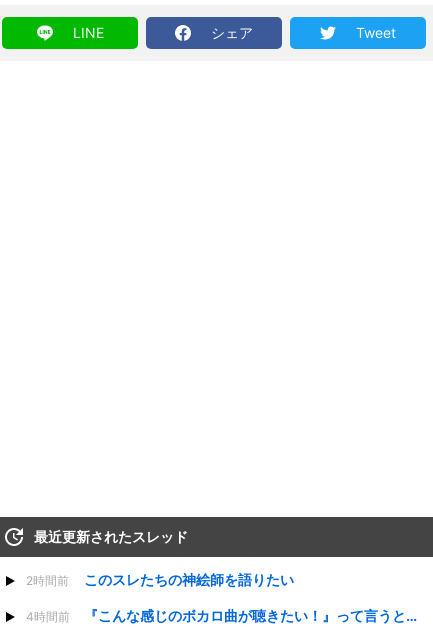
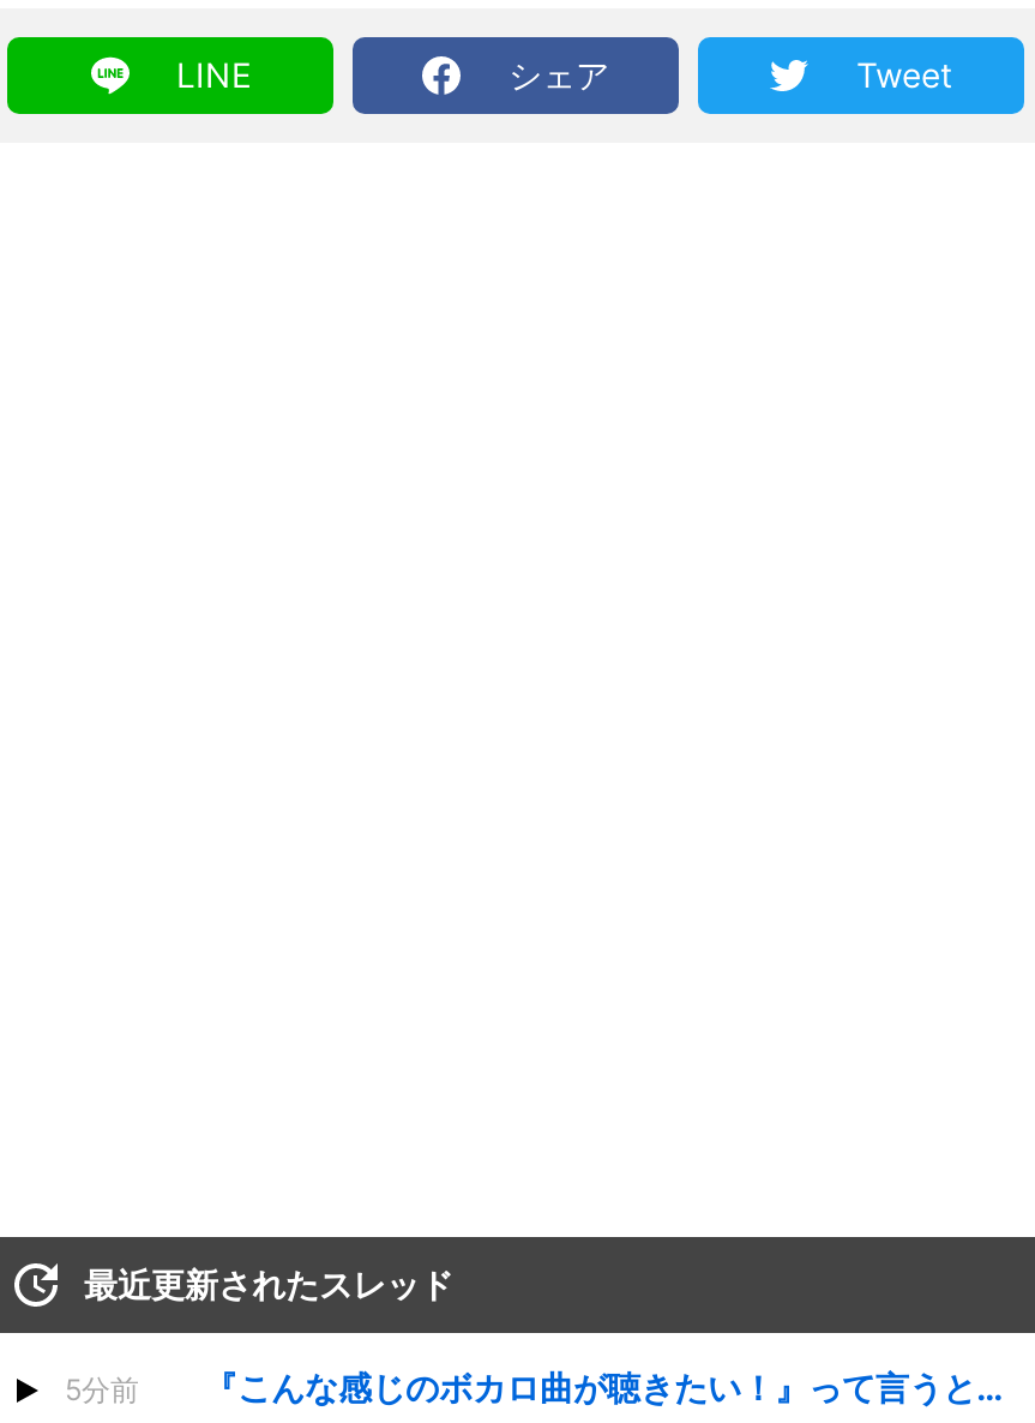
- 2時間前
- このスレたちの神絵師を語りたい
- 4時間前
+ 5分前
